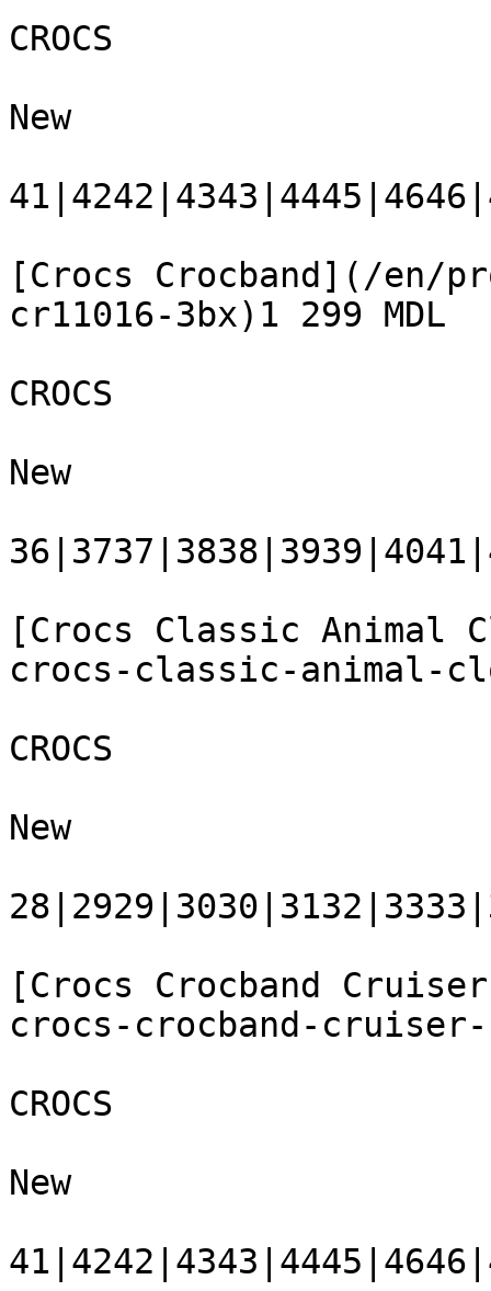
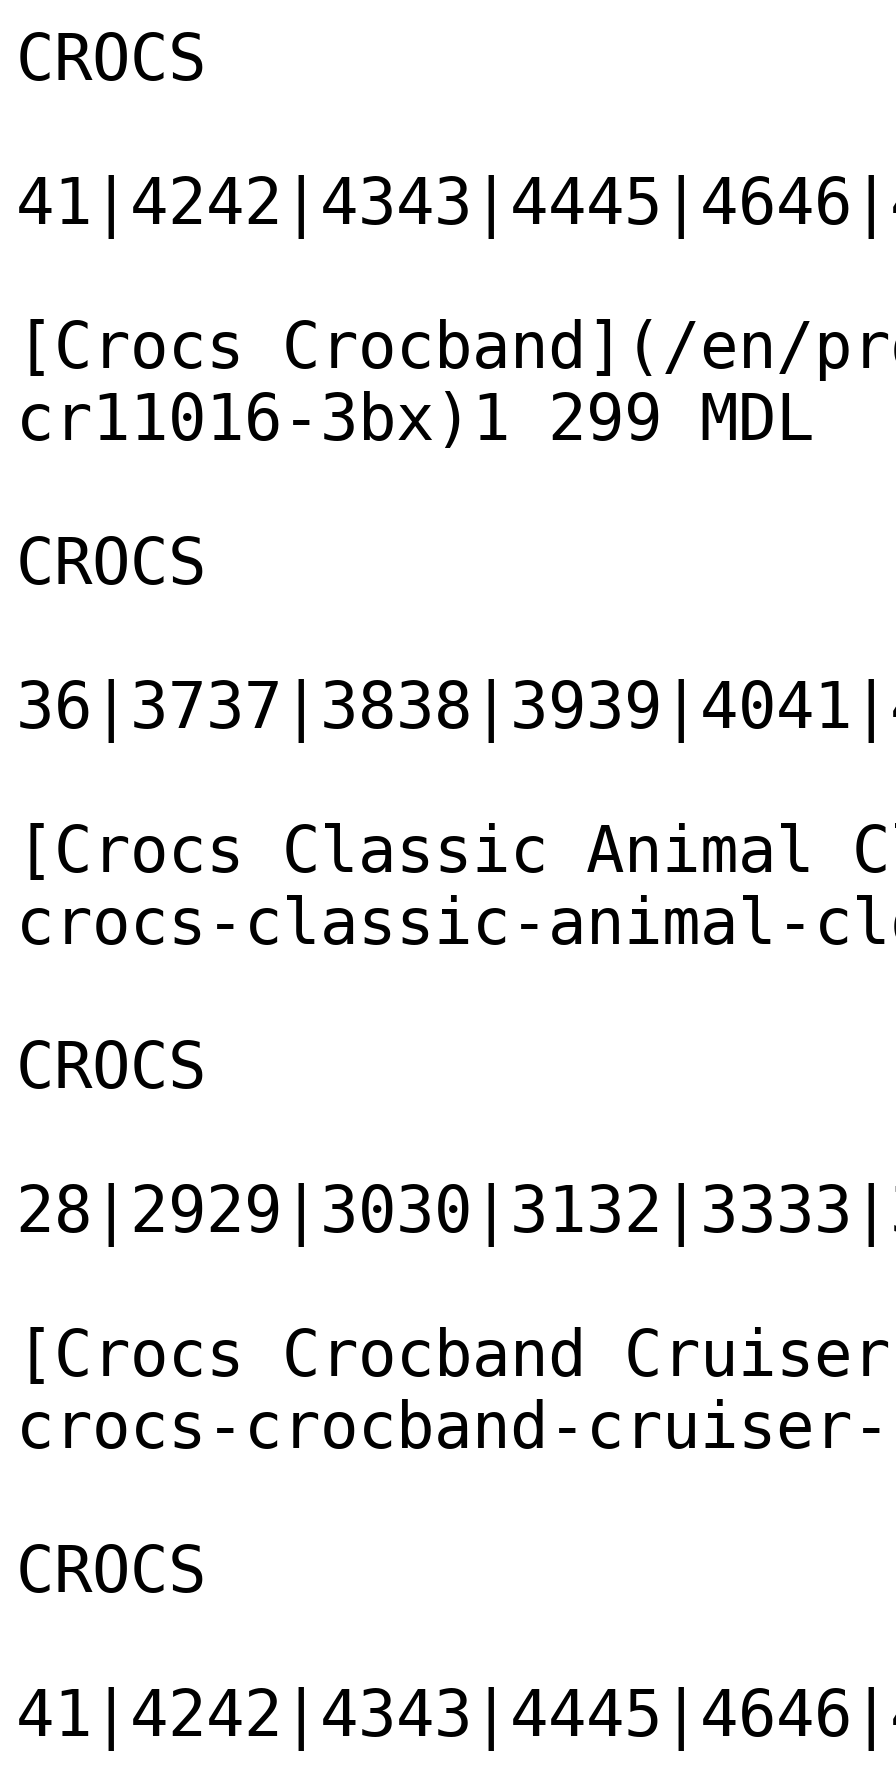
- New

- New

- New

- New
